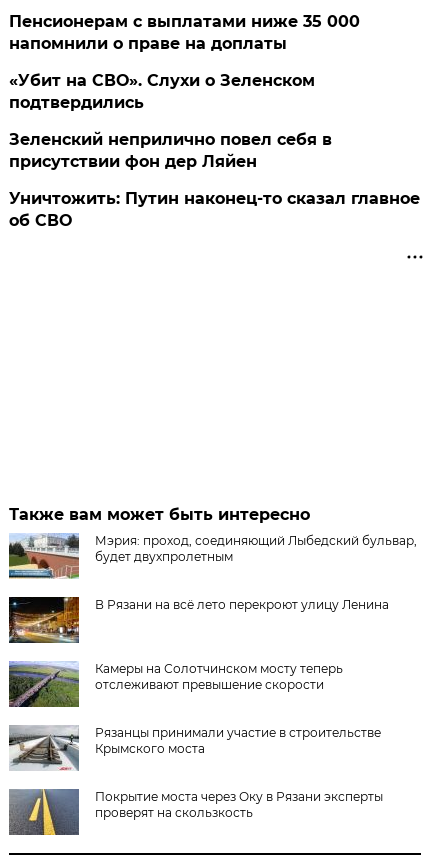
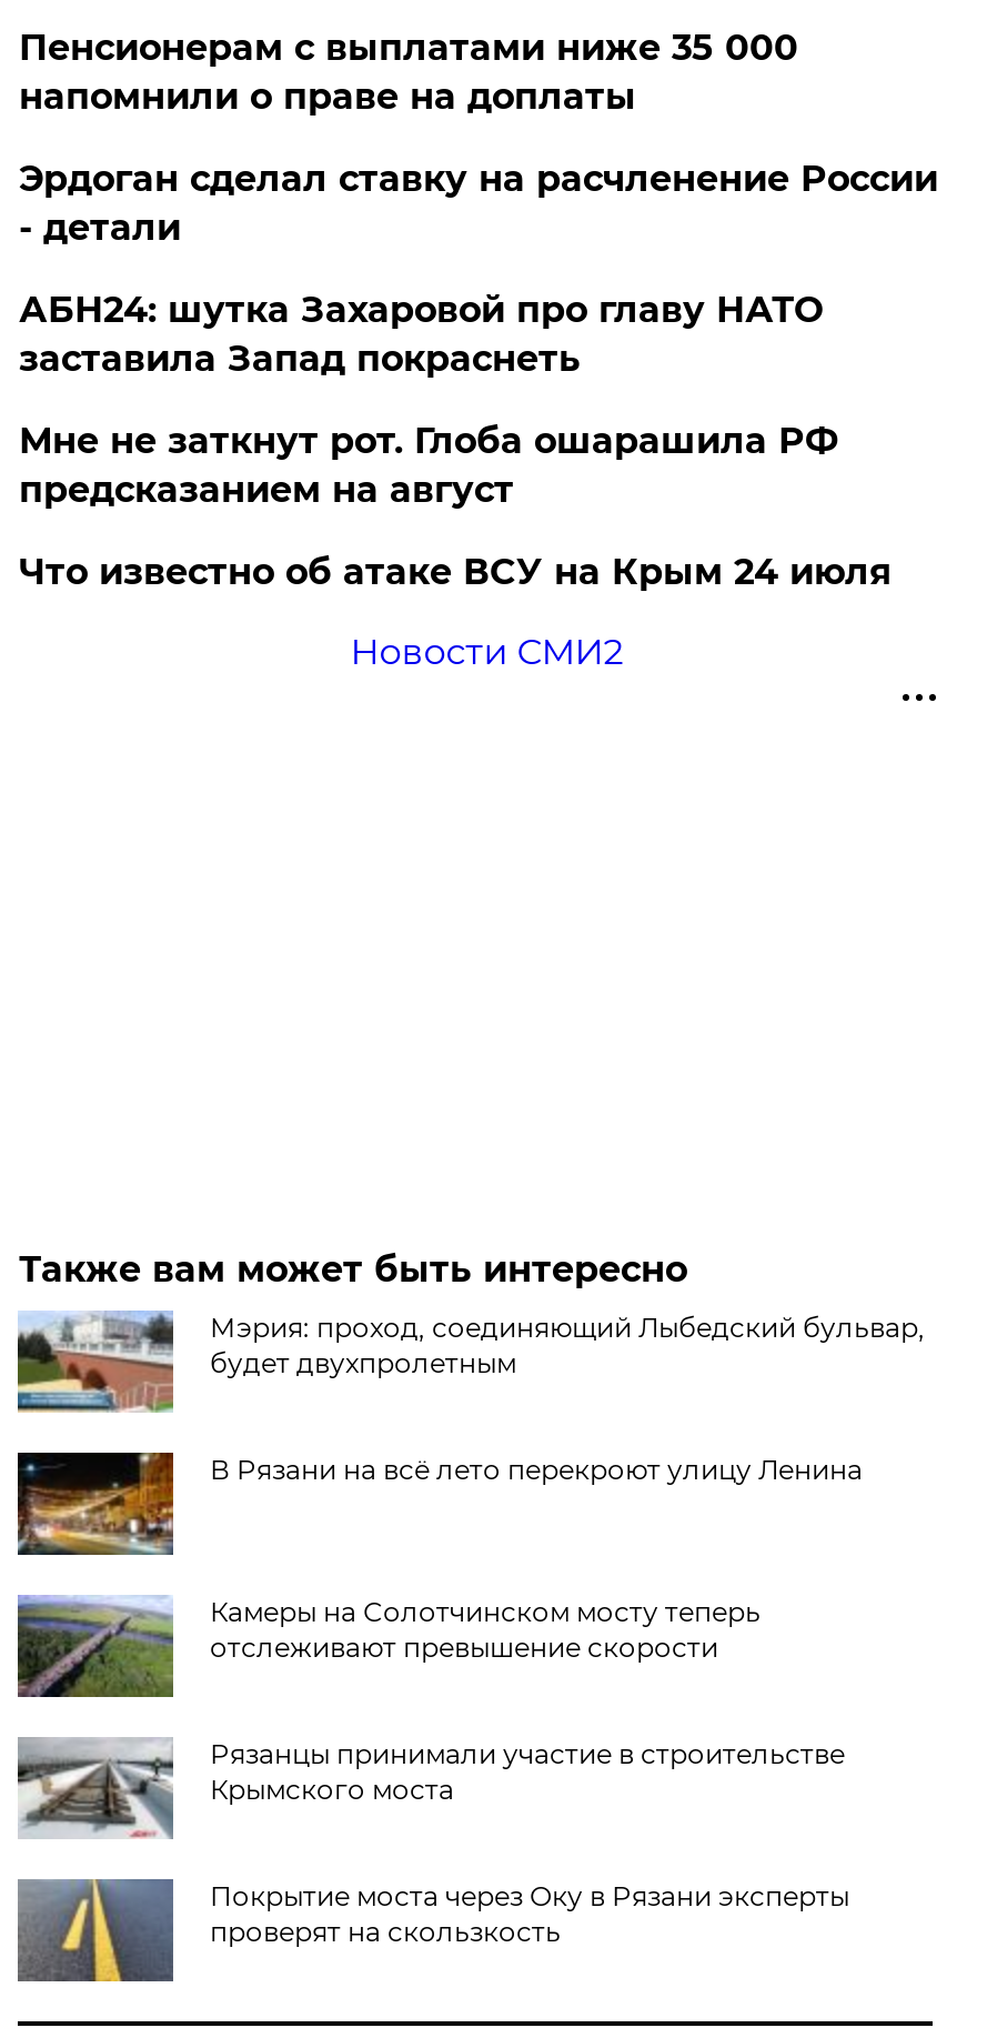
- «Убит на СВО». Слухи о Зеленском
- подтвердились
- Зеленский неприлично повел cебя в
- присутствии фон дер Ляйен
- Уничтожить: Путин наконец-то сказал главное
- об СВО
+ Эрдоган сделал ставку на расчленение России
+ - детали
+ АБН24: шутка Захаровой про главу НАТО
+ заставила Запад покраснеть
+ Мне не заткнут рот. Глоба ошарашила РФ
+ предсказанием на август
+ Что известно об атаке ВСУ на Крым 24 июля
+ Новости СМИ2
